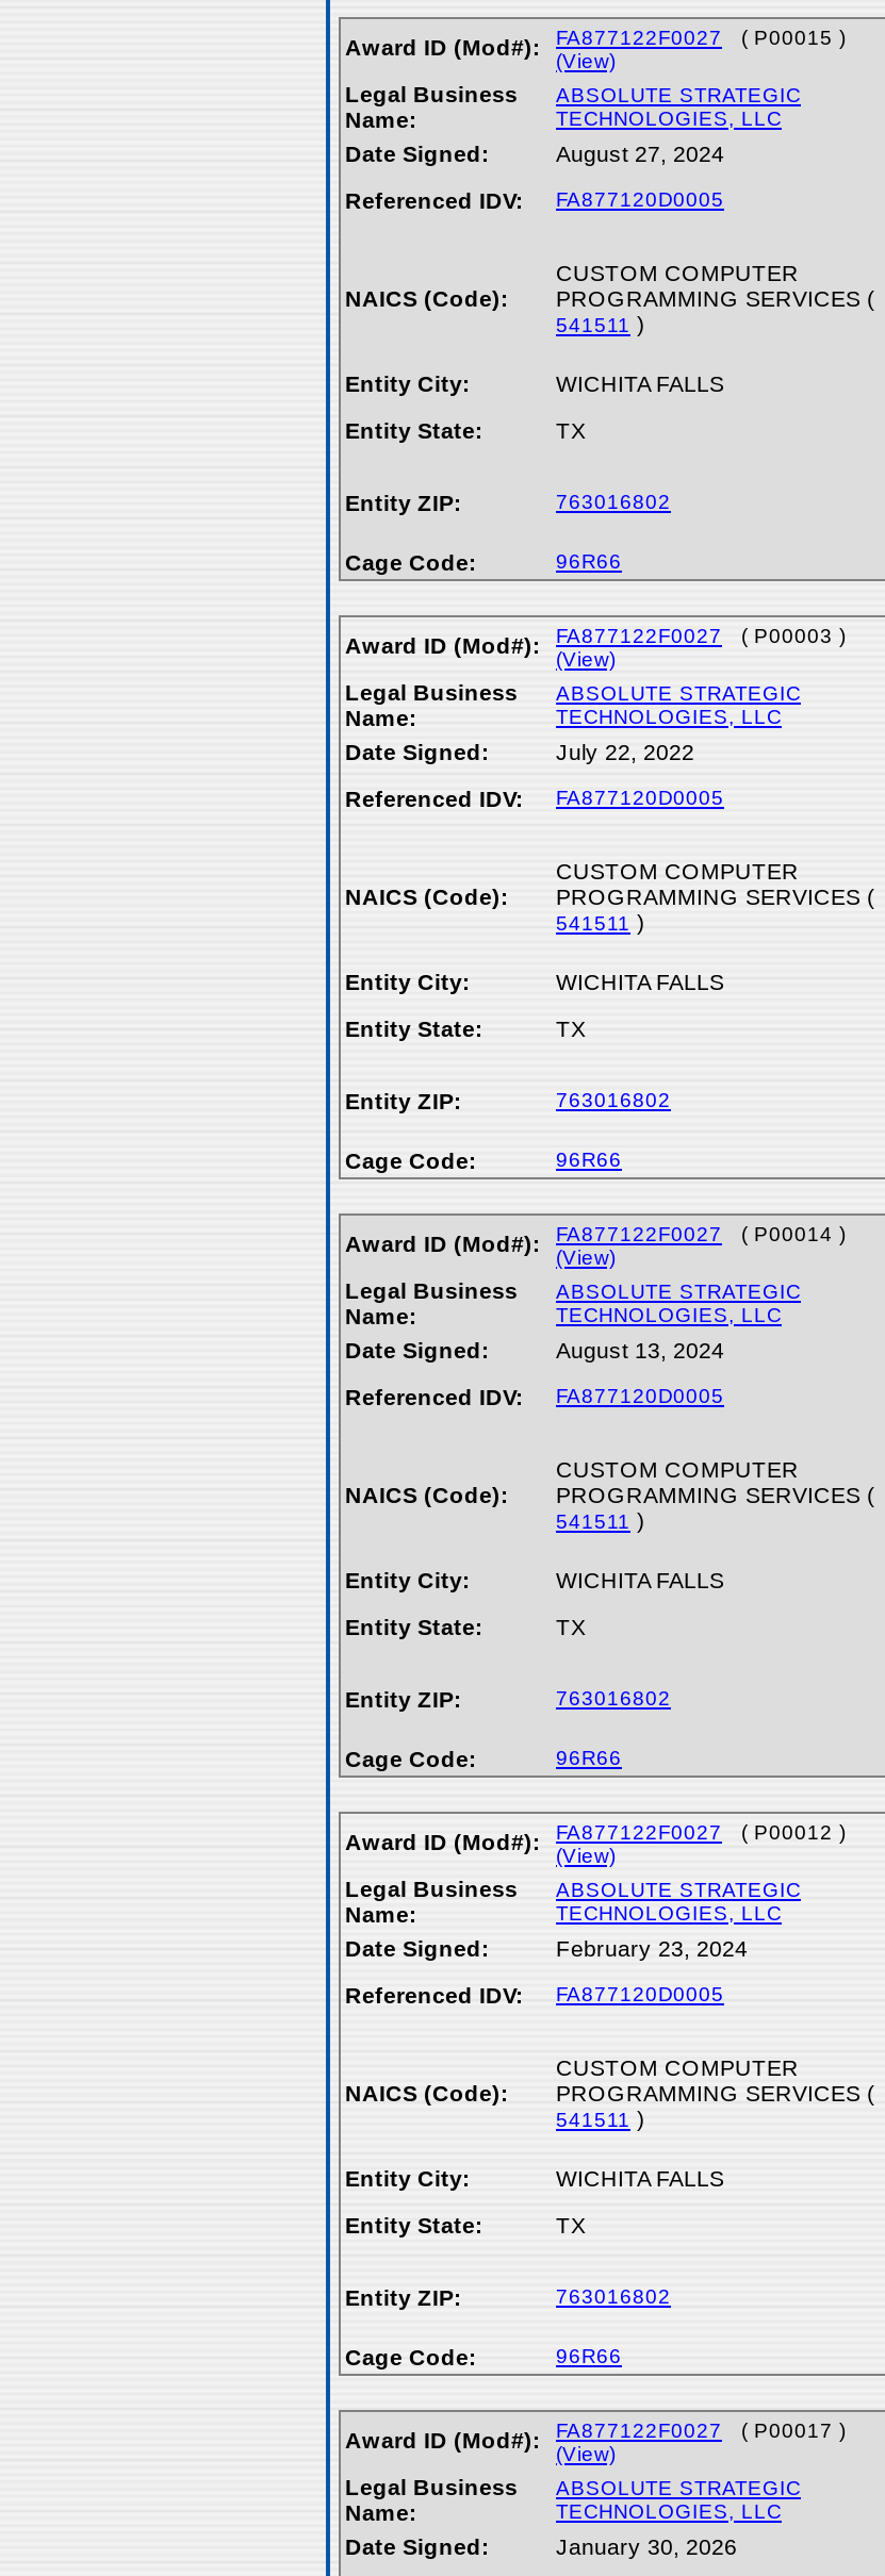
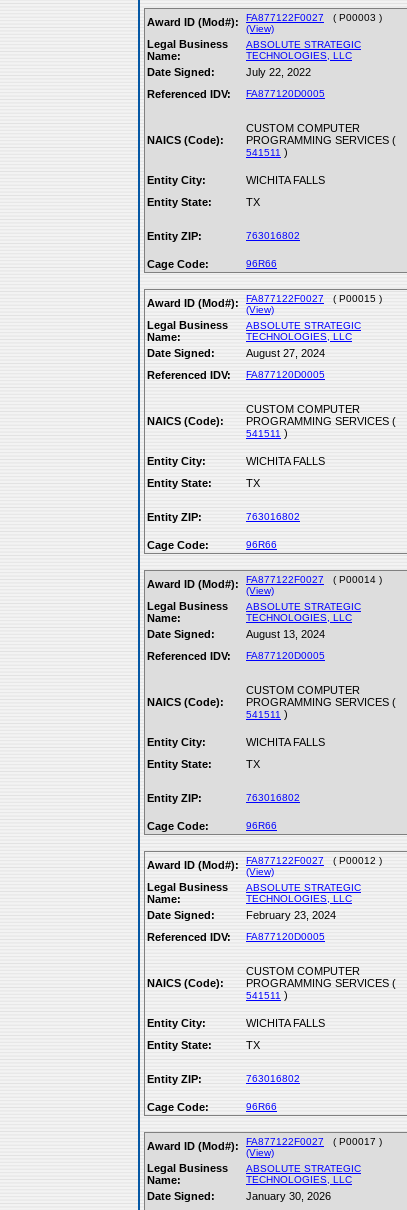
- Award ID (Mod#): FA877122F0027 ( P00015 )
+ Award ID (Mod#): FA877122F0027 ( P00003 )

- August 27, 2024
+ July 22, 2022

- Award ID (Mod#): FA877122F0027 ( P00003 )
+ Award ID (Mod#): FA877122F0027 ( P00015 )

- July 22, 2022
+ August 27, 2024
